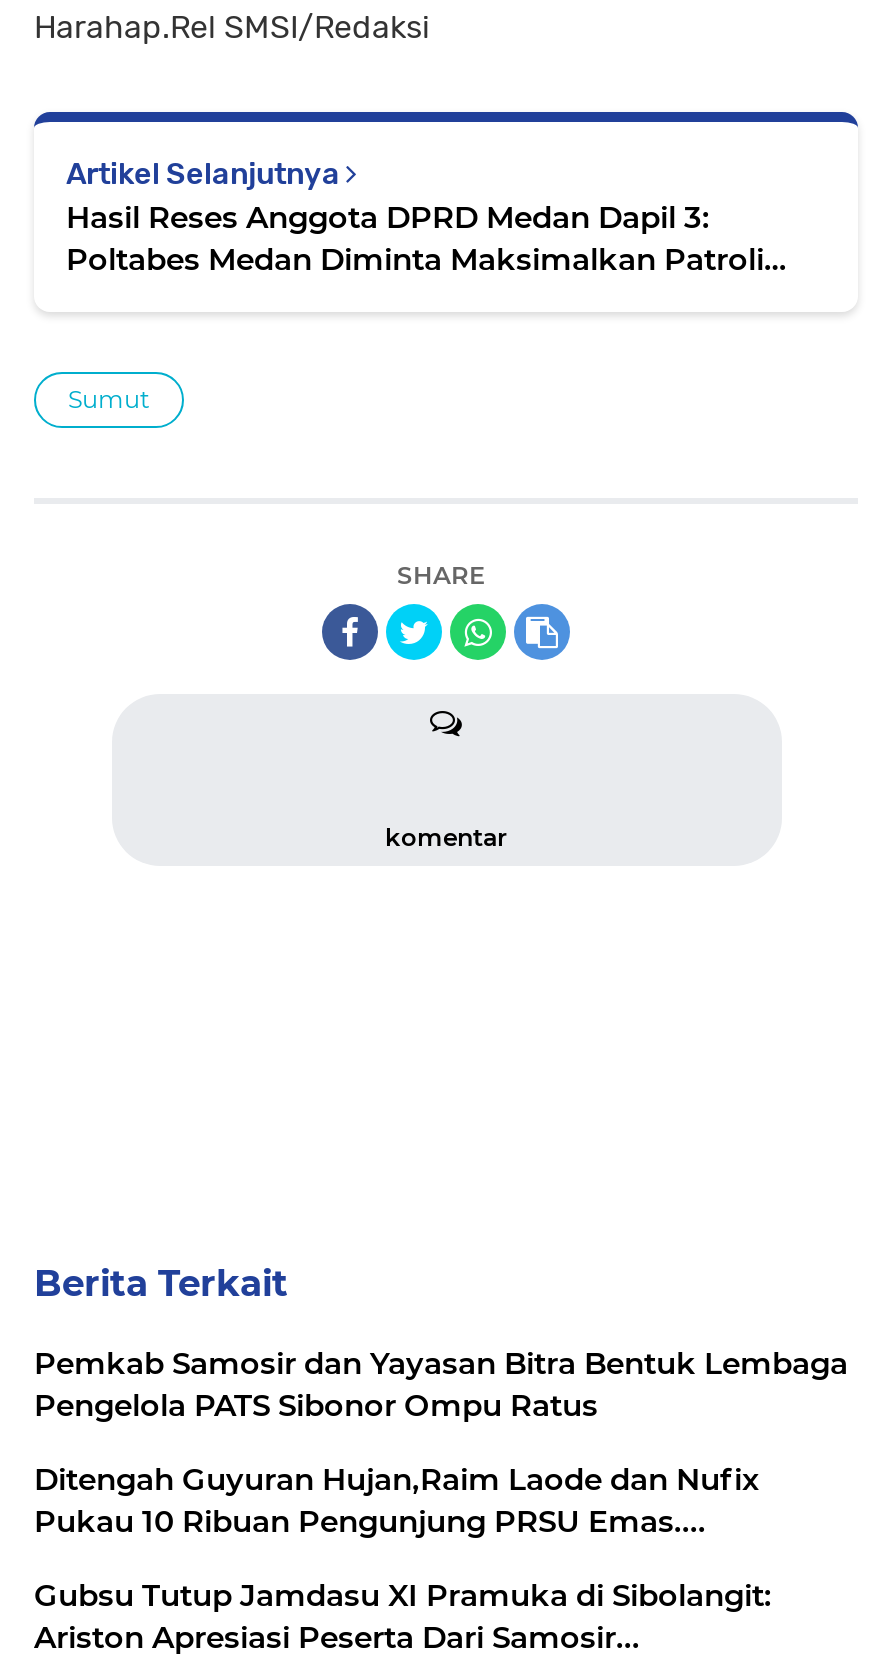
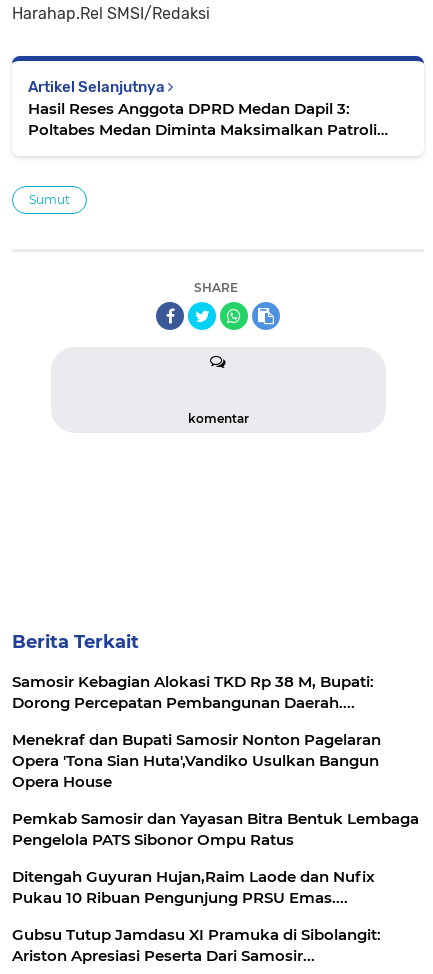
+ Samosir Kebagian Alokasi TKD Rp 38 M, Bupati:
+ Dorong Percepatan Pembangunan Daerah....
+ Menekraf dan Bupati Samosir Nonton Pagelaran
+ Opera 'Tona Sian Huta',Vandiko Usulkan Bangun
+ Opera House
